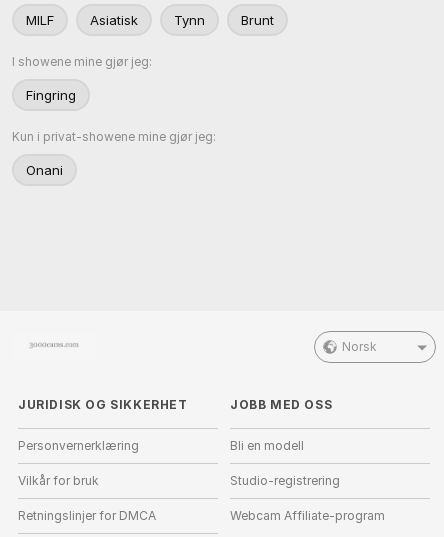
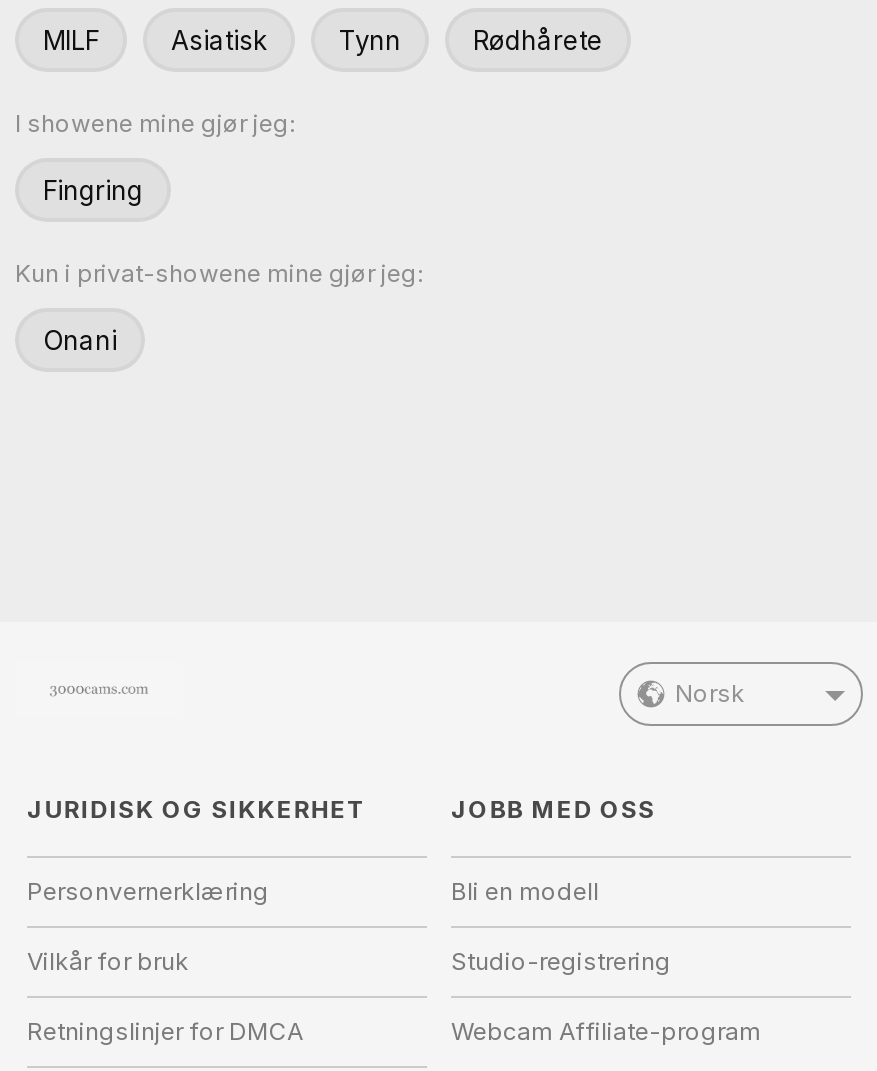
- Brunt
+ Rødhårete
